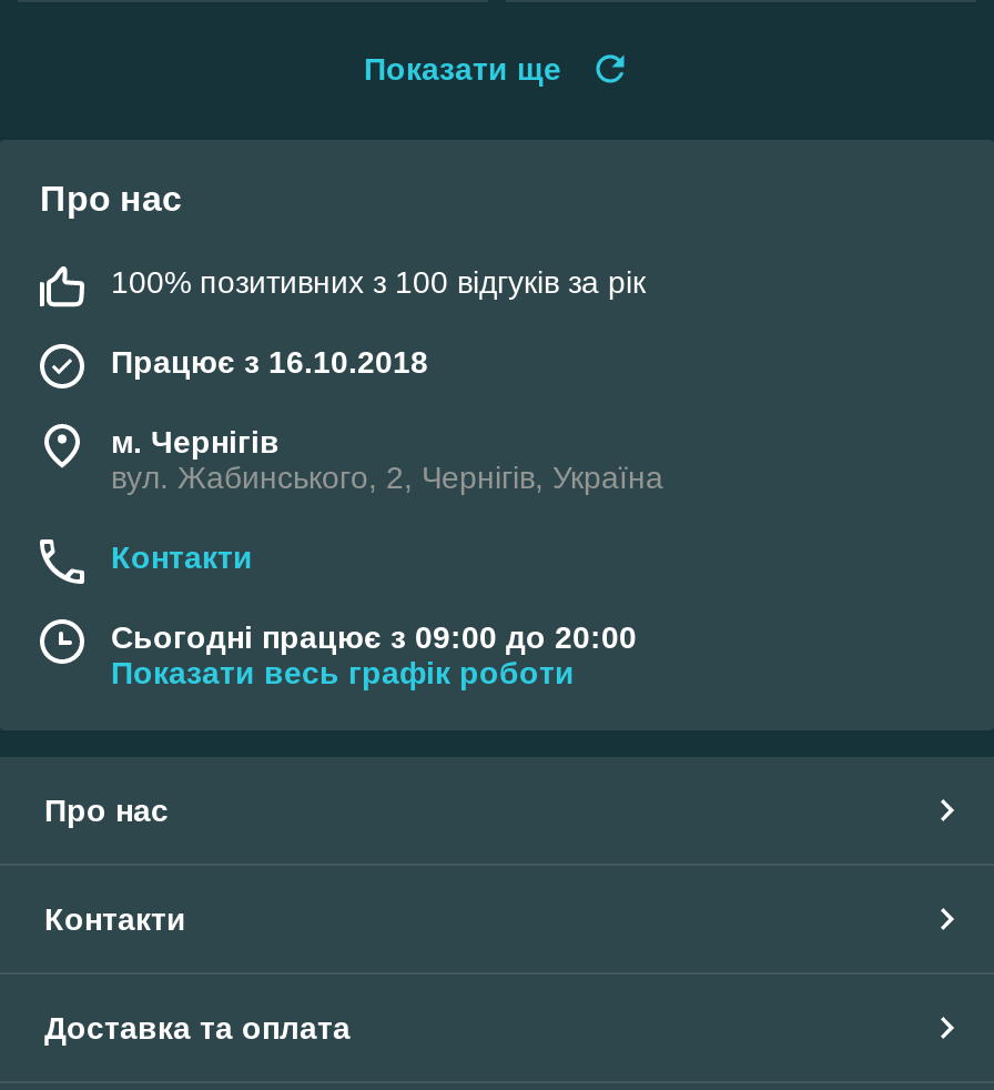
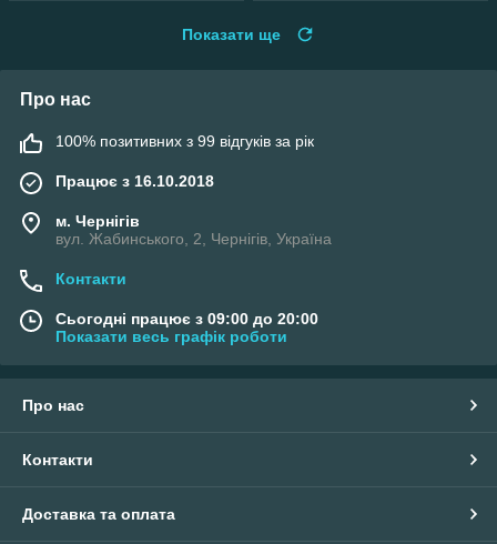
- 100% позитивних з 100 відгуків за рік
+ 100% позитивних з 99 відгуків за рік
